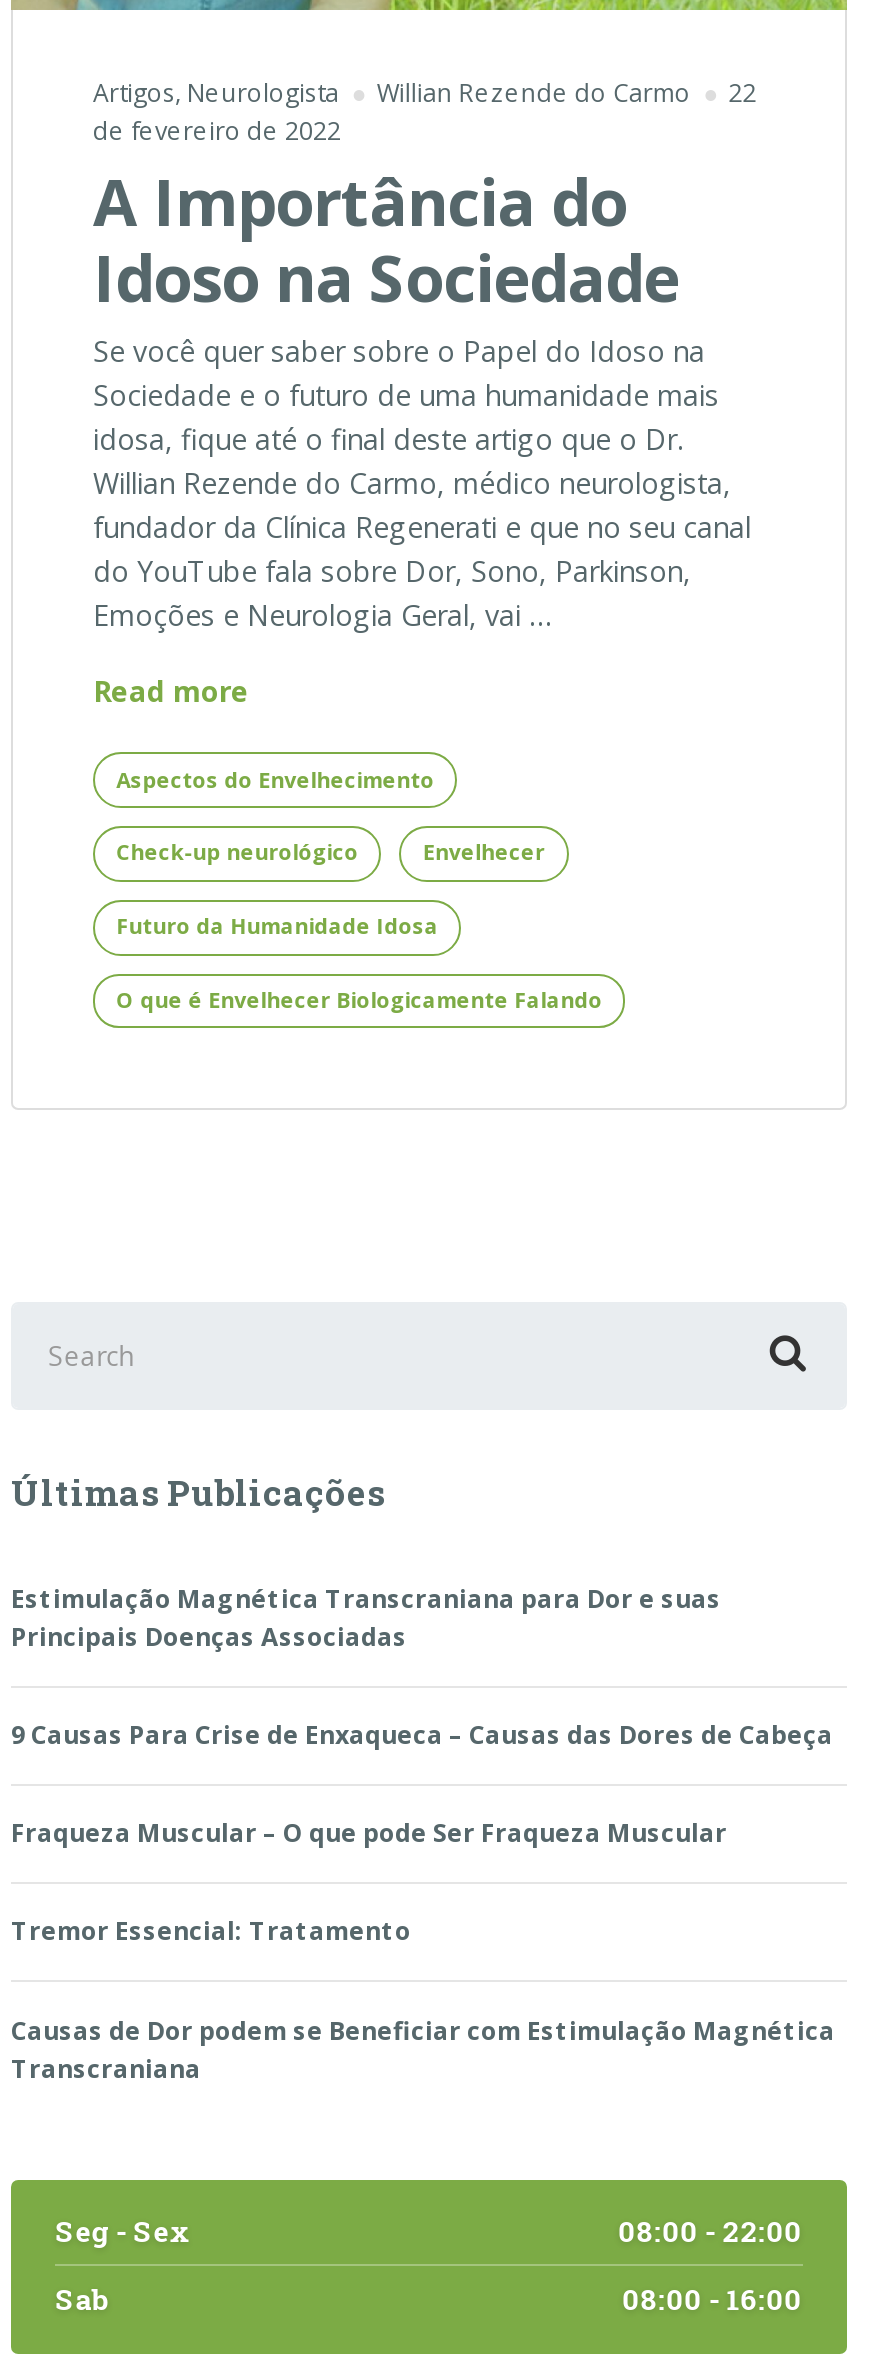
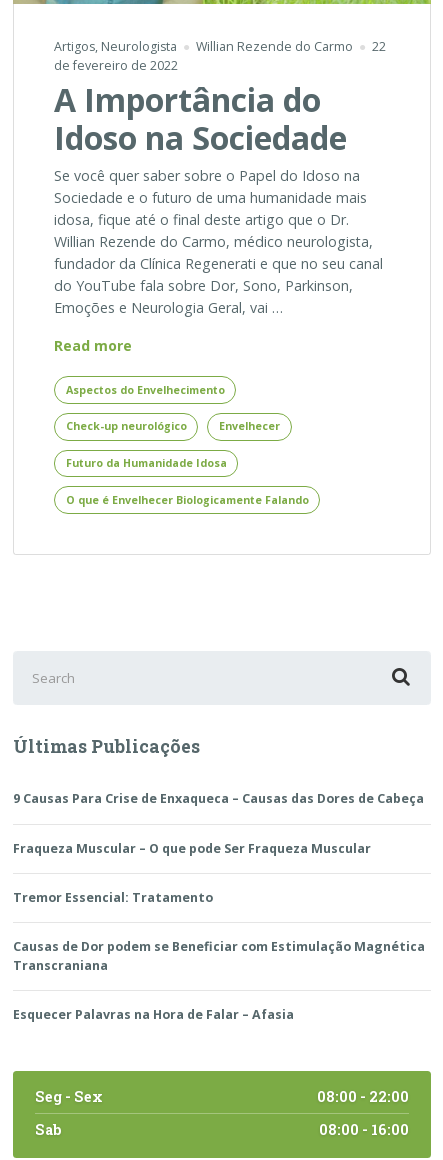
- Estimulação Magnética Transcraniana para Dor e suas
- Principais Doenças Associadas

moved up: 9 Causas Para Crise de Enxaqueca – Causas das Dores de Cabeça | Fraqueza Muscular – O que pode Ser Fraqueza Muscular | Tremor Essencial: Tratamento | Causas de Dor podem se Beneficiar com Estimulação Magnética | Transcraniana

+ Esquecer Palavras na Hora de Falar – Afasia
